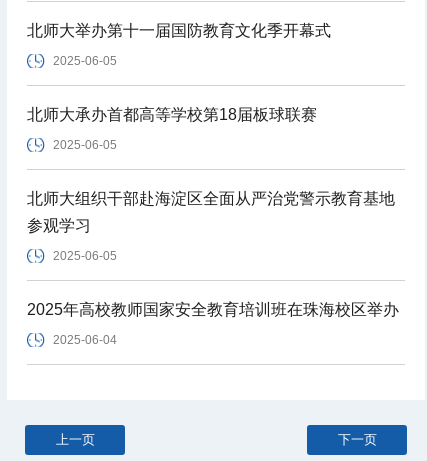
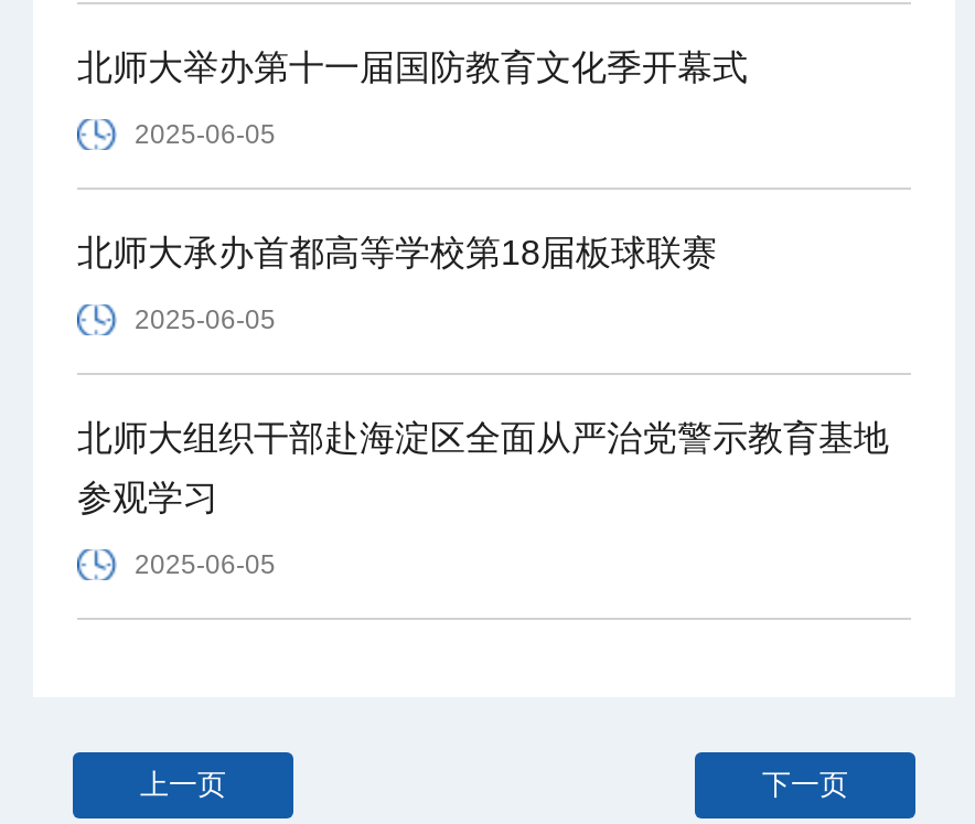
- 2025年高校教师国家安全教育培训班在珠海校区举办
- 2025-06-04
